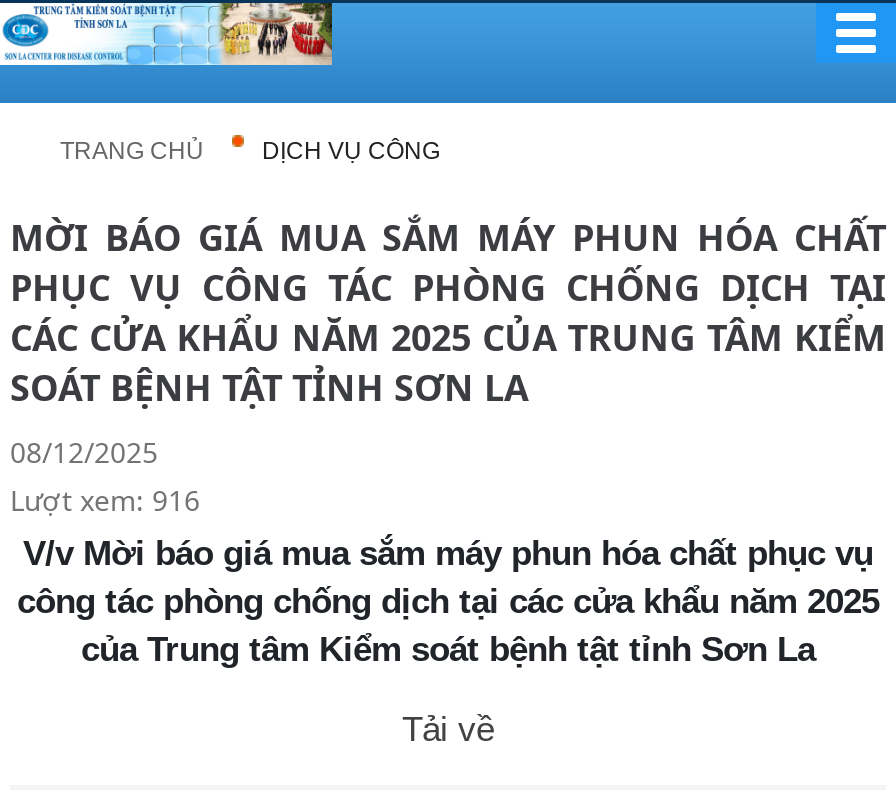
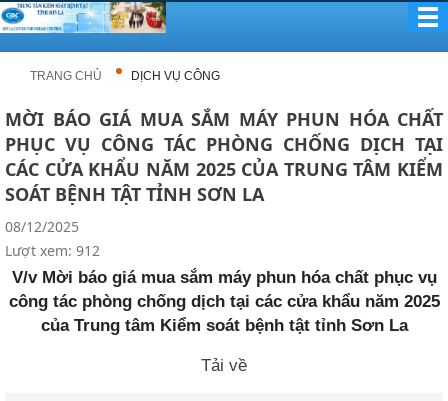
- Lượt xem: 916
+ Lượt xem: 912
